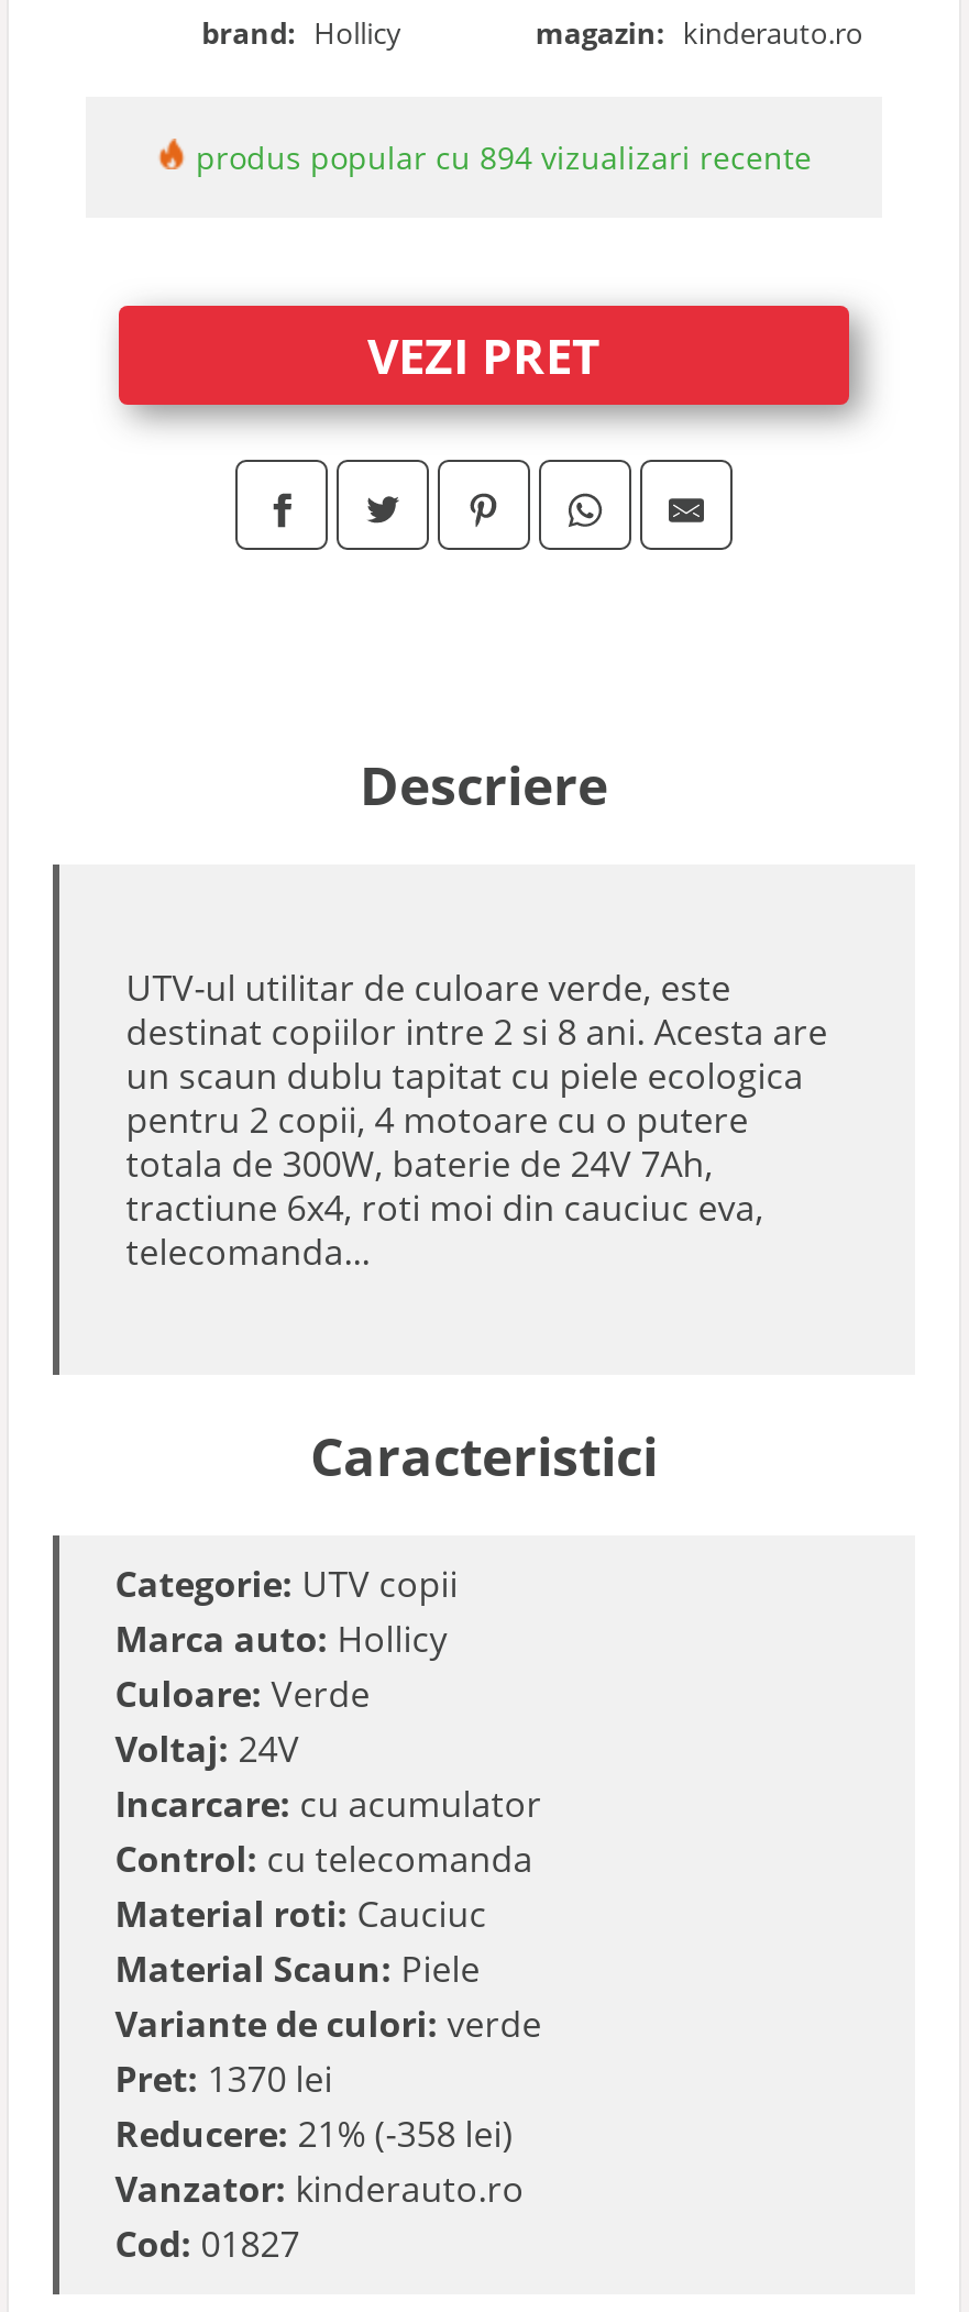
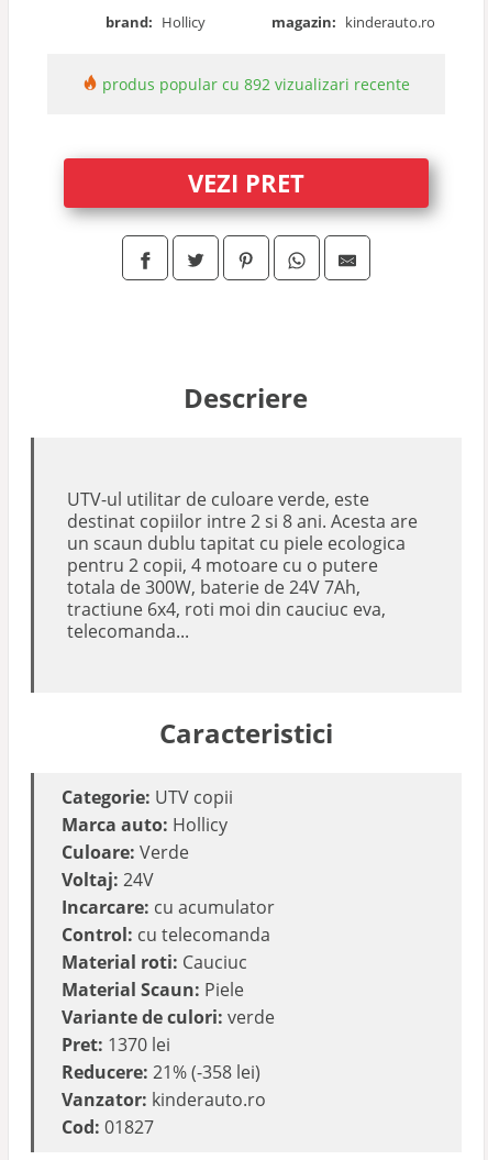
- produs popular cu 894 vizualizari recente
+ produs popular cu 892 vizualizari recente
